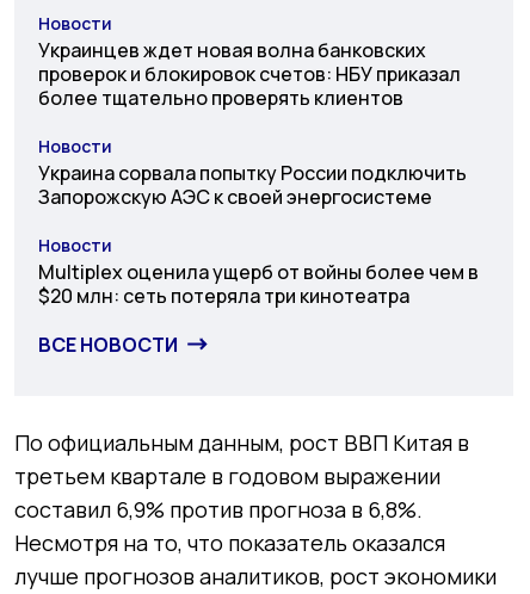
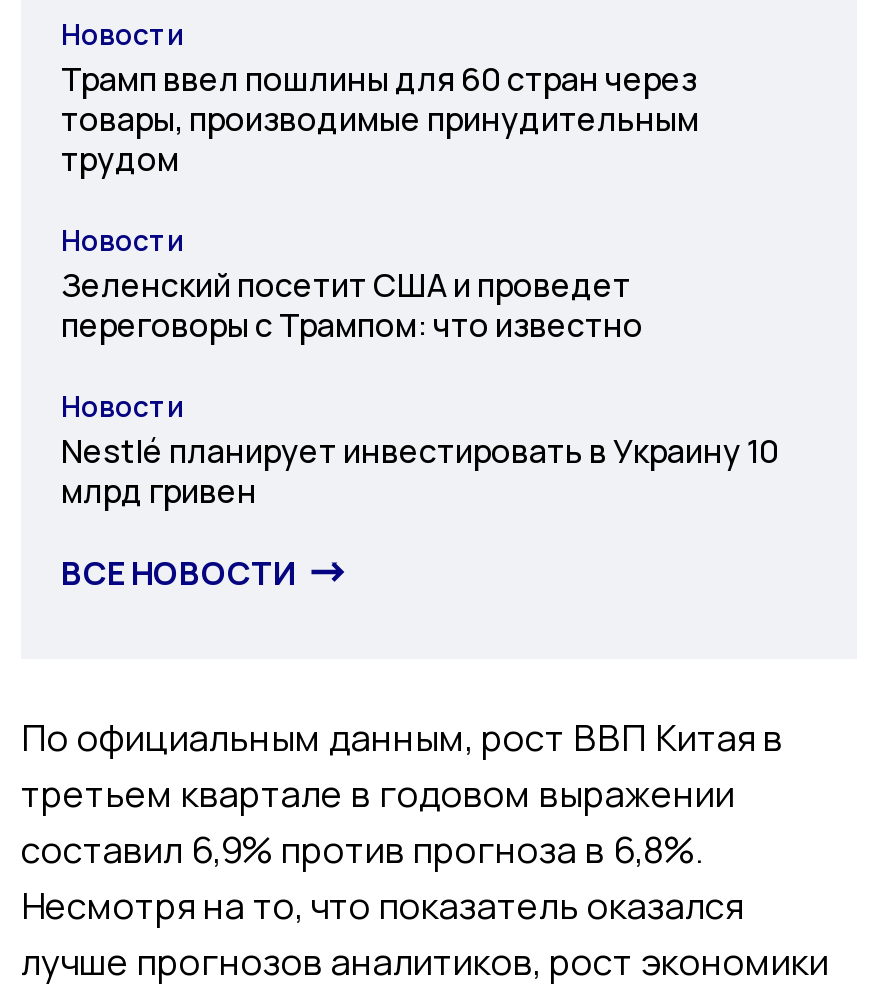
- Украинцев ждет новая волна банковских
- проверок и блокировок счетов: НБУ приказал
- более тщательно проверять клиентов
+ Трамп ввел пошлины для 60 стран через
+ товары, производимые принудительным
+ трудом

- Украина сорвала попытку России подключить
- Запорожскую АЭС к своей энергосистеме
+ Зеленский посетит США и проведет
+ переговоры с Трампом: что известно

- Multiplex оценила ущерб от войны более чем в
- $20 млн: сеть потеряла три кинотеатра
+ Nestlé планирует инвестировать в Украину 10
+ млрд гривен
